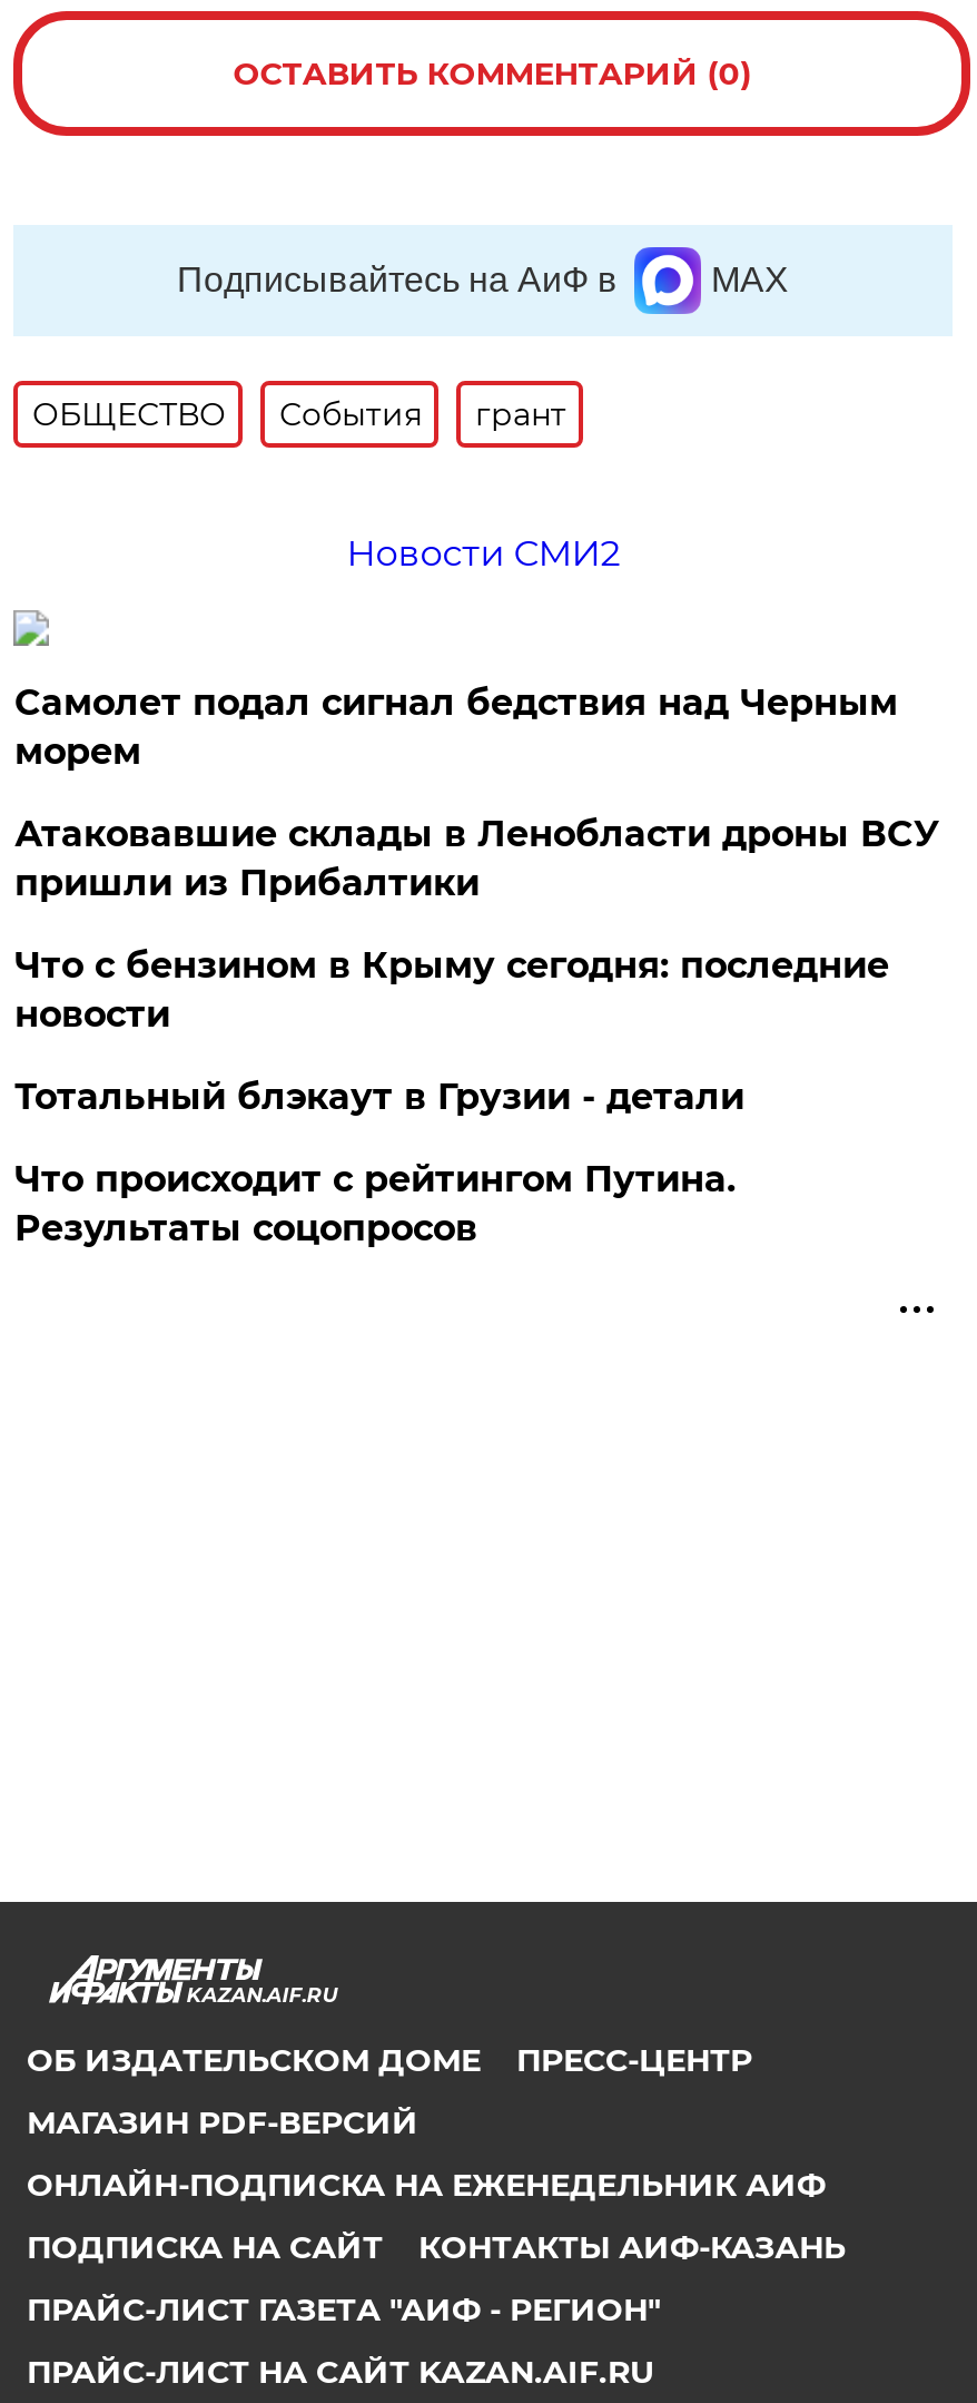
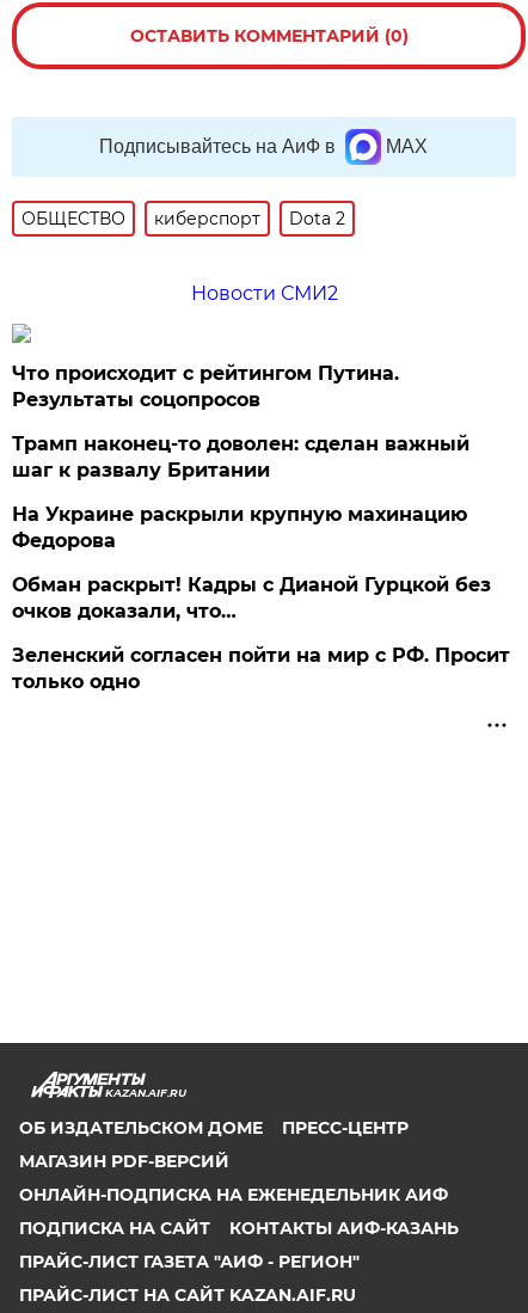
- События
- грант
+ киберспорт
+ Dota 2

- Самолет подал сигнал бедствия над Черным
- морем
- Атаковавшие склады в Ленобласти дроны ВСУ
- пришли из Прибалтики
- Что с бензином в Крыму сегодня: последние
- новости
- Тотальный блэкаут в Грузии - детали

moved up: Что происходит с рейтингом Путина. | Результаты соцопросов

+ Трамп наконец-то доволен: сделан важный
+ шаг к развалу Британии
+ На Украине раскрыли крупную махинацию
+ Федорова
+ Обман раскрыт! Кадры с Дианой Гурцкой без
+ очков доказали, что…
+ Зеленский согласен пойти на мир с РФ. Просит
+ только одно
